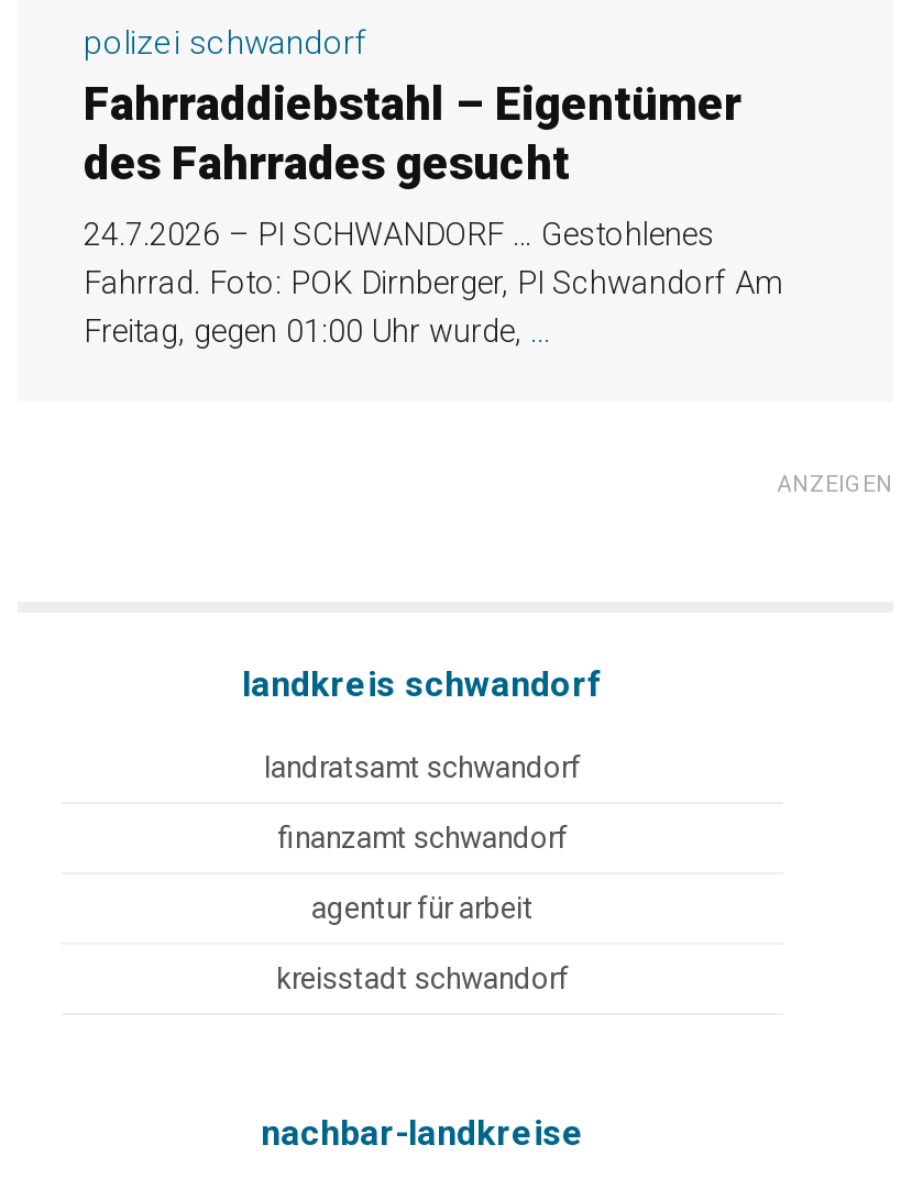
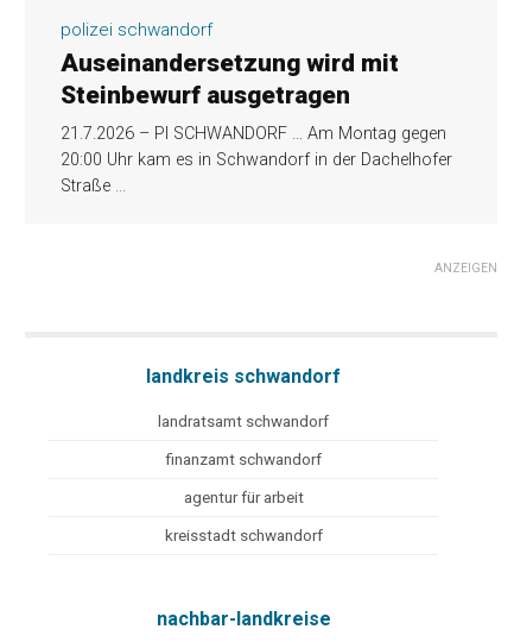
- Fahrraddiebstahl – Eigentümer
- des Fahrrades gesucht
+ Auseinandersetzung wird mit
+ Steinbewurf ausgetragen

- 24.7.2026 – PI SCHWANDORF … Gestohlenes
- Fahrrad. Foto: POK Dirnberger, PI Schwandorf Am
- Freitag, gegen 01:00 Uhr wurde,...
+ 21.7.2026 – PI SCHWANDORF … Am Montag gegen
+ 20:00 Uhr kam es in Schwandorf in der Dachelhofer
+ Straße...
